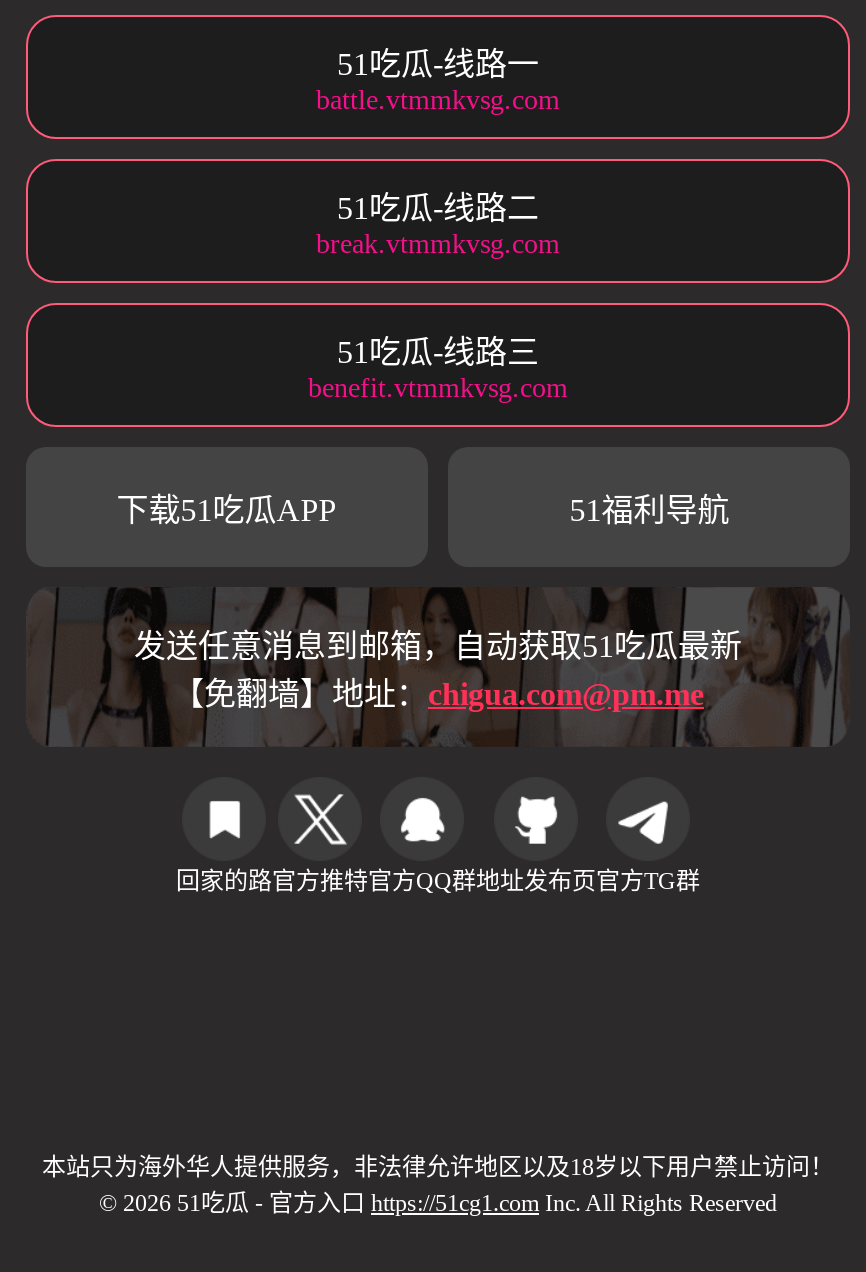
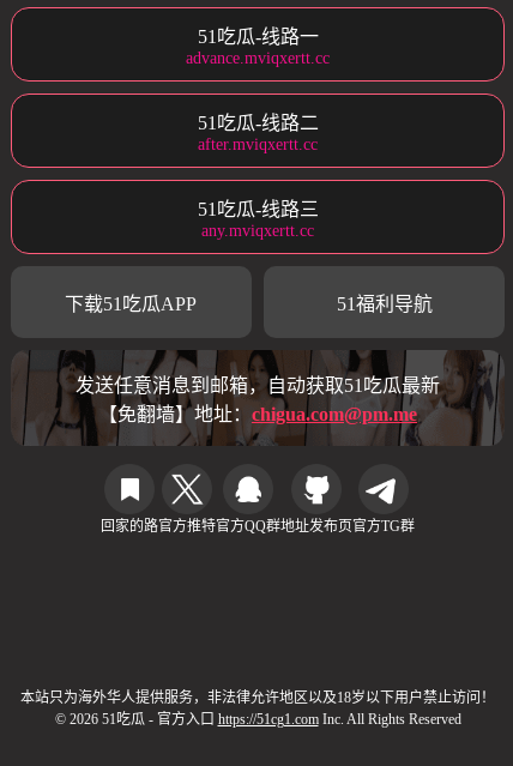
- battle.vtmmkvsg.com
+ advance.mviqxertt.cc

- break.vtmmkvsg.com
+ after.mviqxertt.cc

- benefit.vtmmkvsg.com
+ any.mviqxertt.cc
